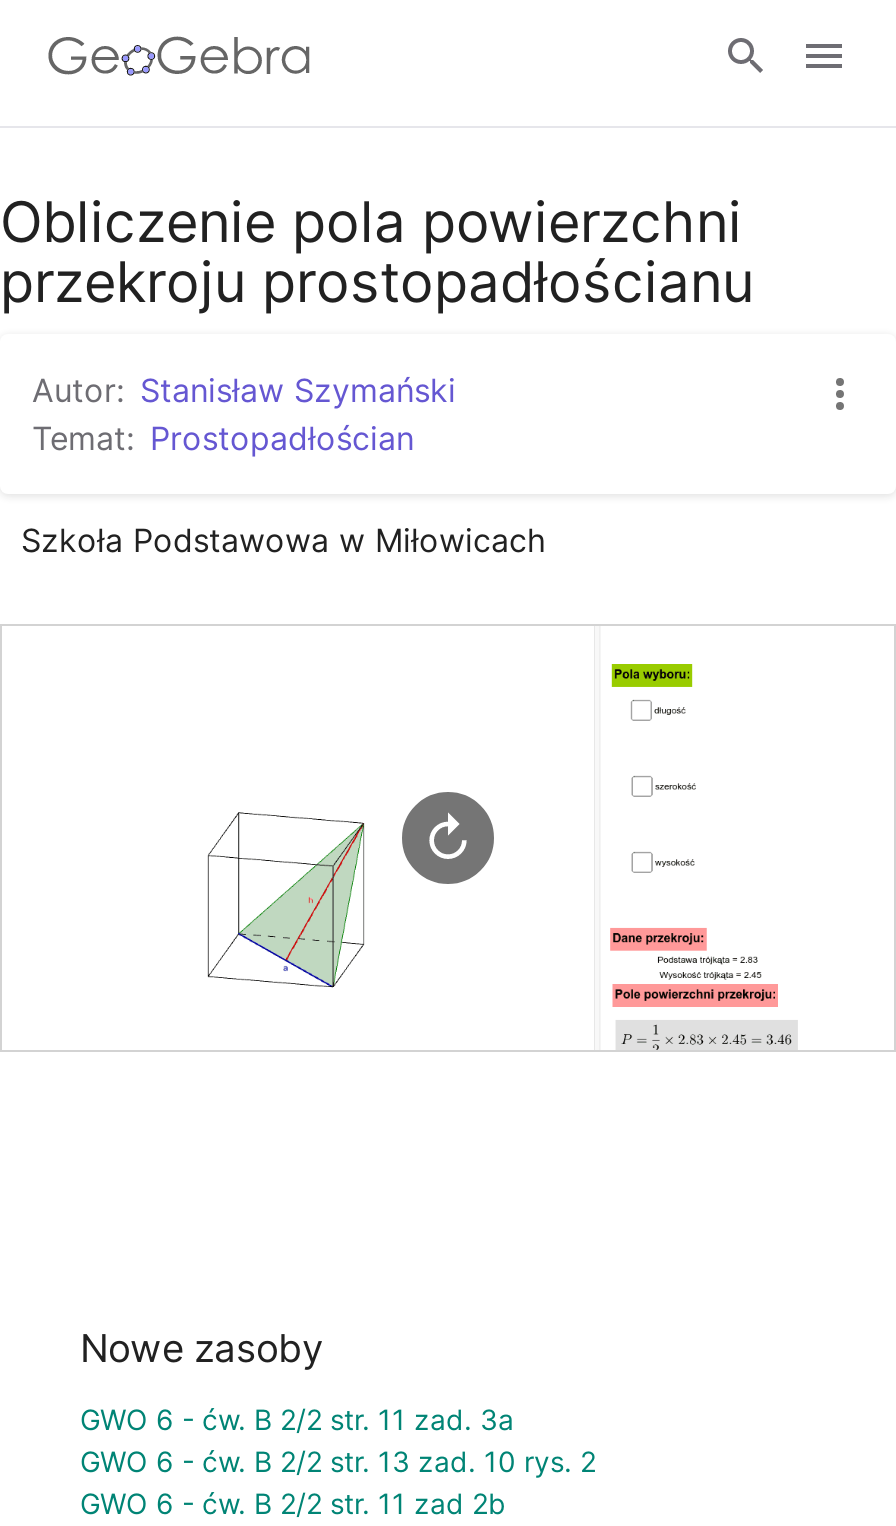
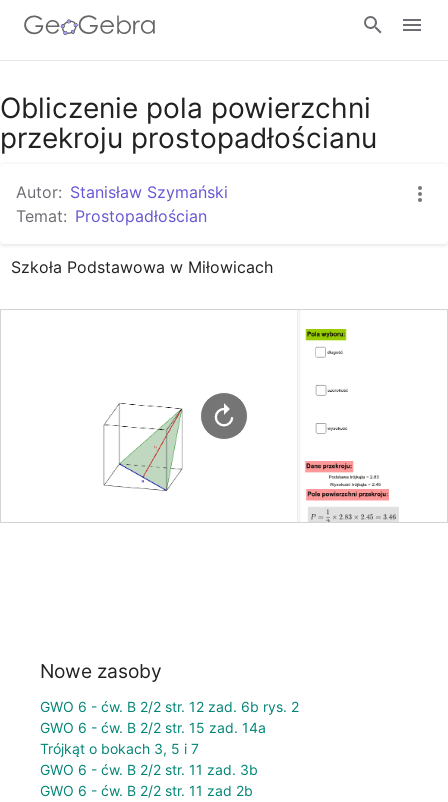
- GWO 6 - ćw. B 2/2 str. 11 zad. 3a
- GWO 6 - ćw. B 2/2 str. 13 zad. 10 rys. 2
+ GWO 6 - ćw. B 2/2 str. 12 zad. 6b rys. 2
+ GWO 6 - ćw. B 2/2 str. 15 zad. 14a
+ Trójkąt o bokach 3, 5 i 7
+ GWO 6 - ćw. B 2/2 str. 11 zad. 3b
